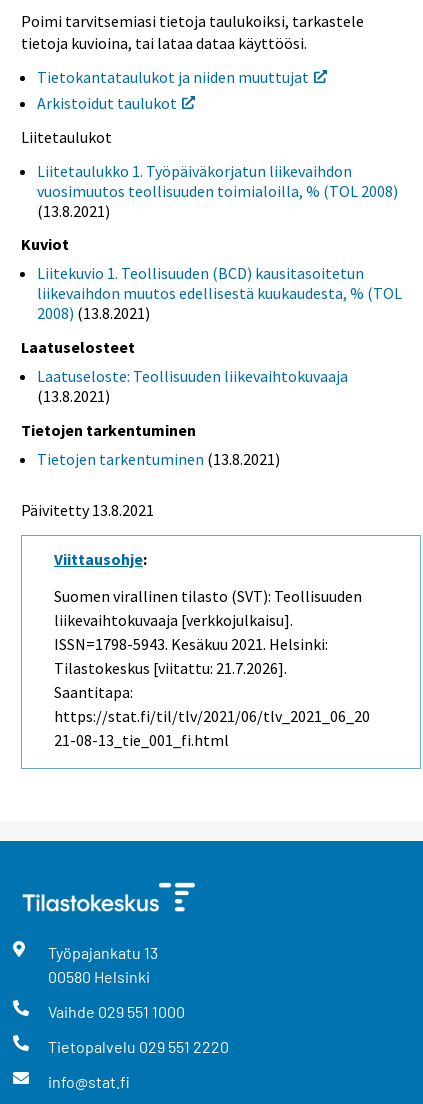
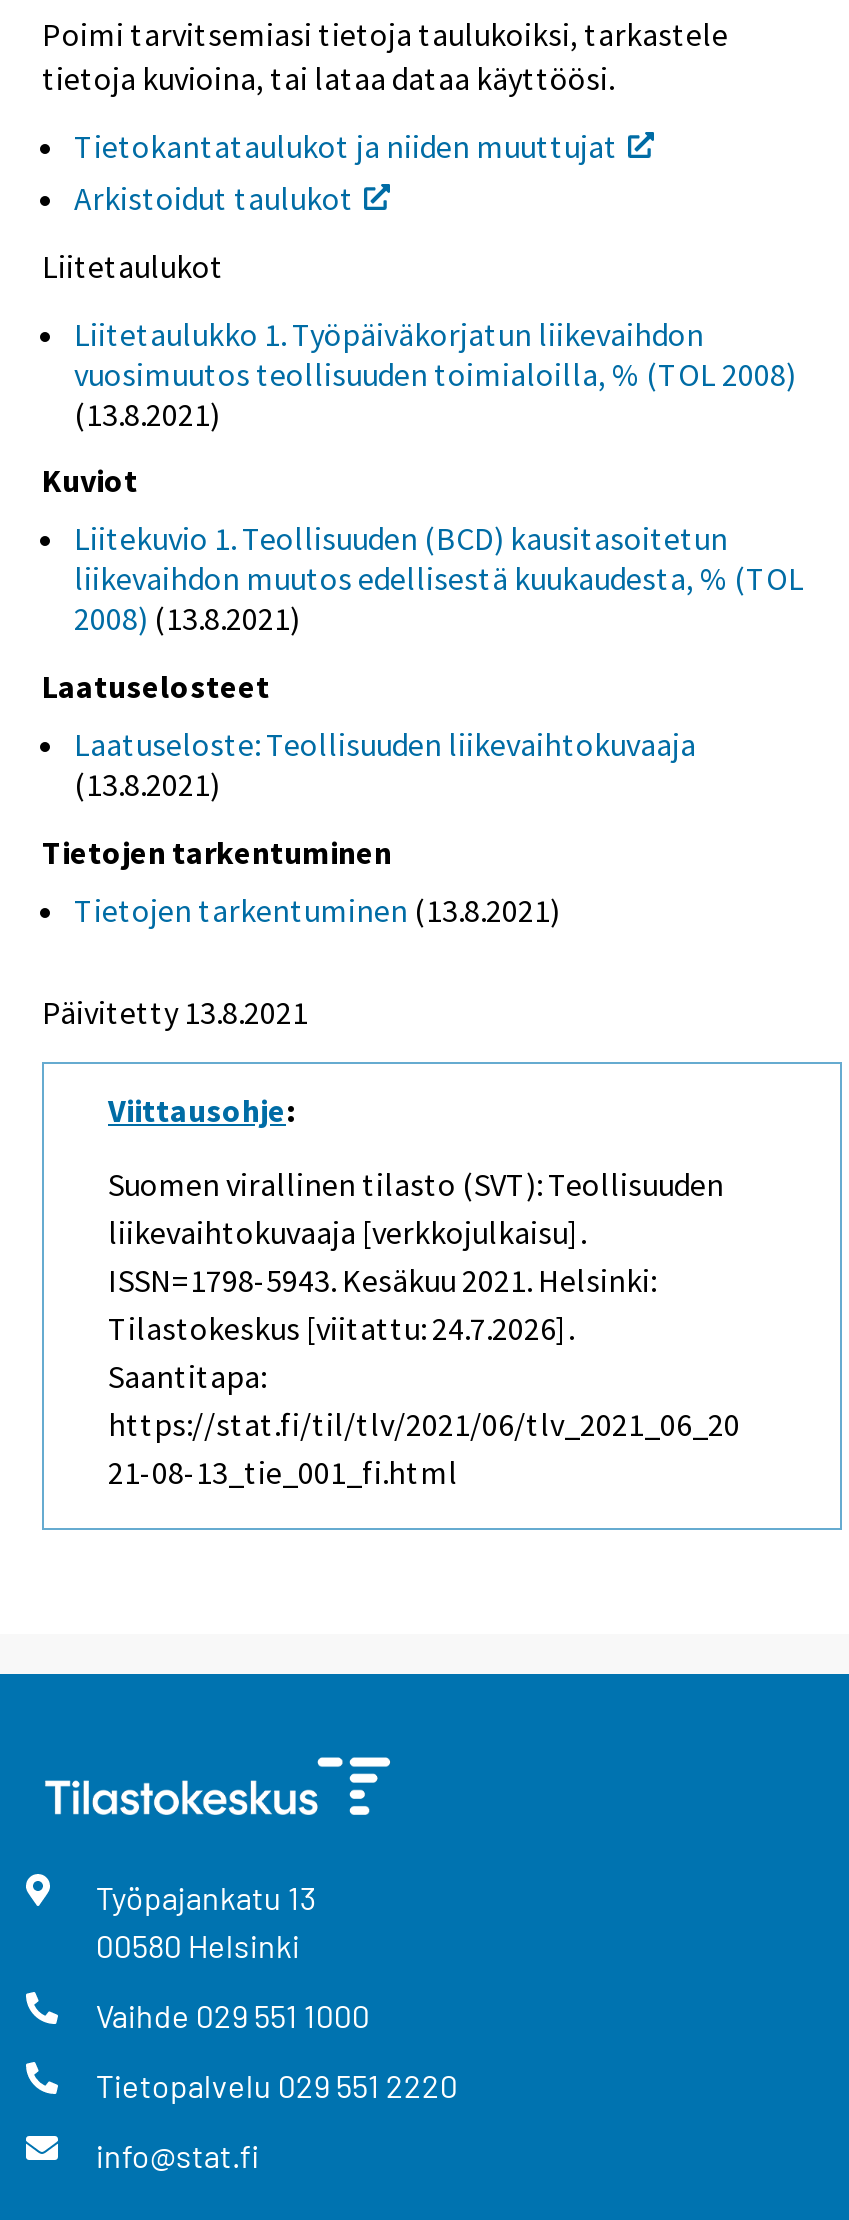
- Tilastokeskus [viitattu: 21.7.2026].
+ Tilastokeskus [viitattu: 24.7.2026].
